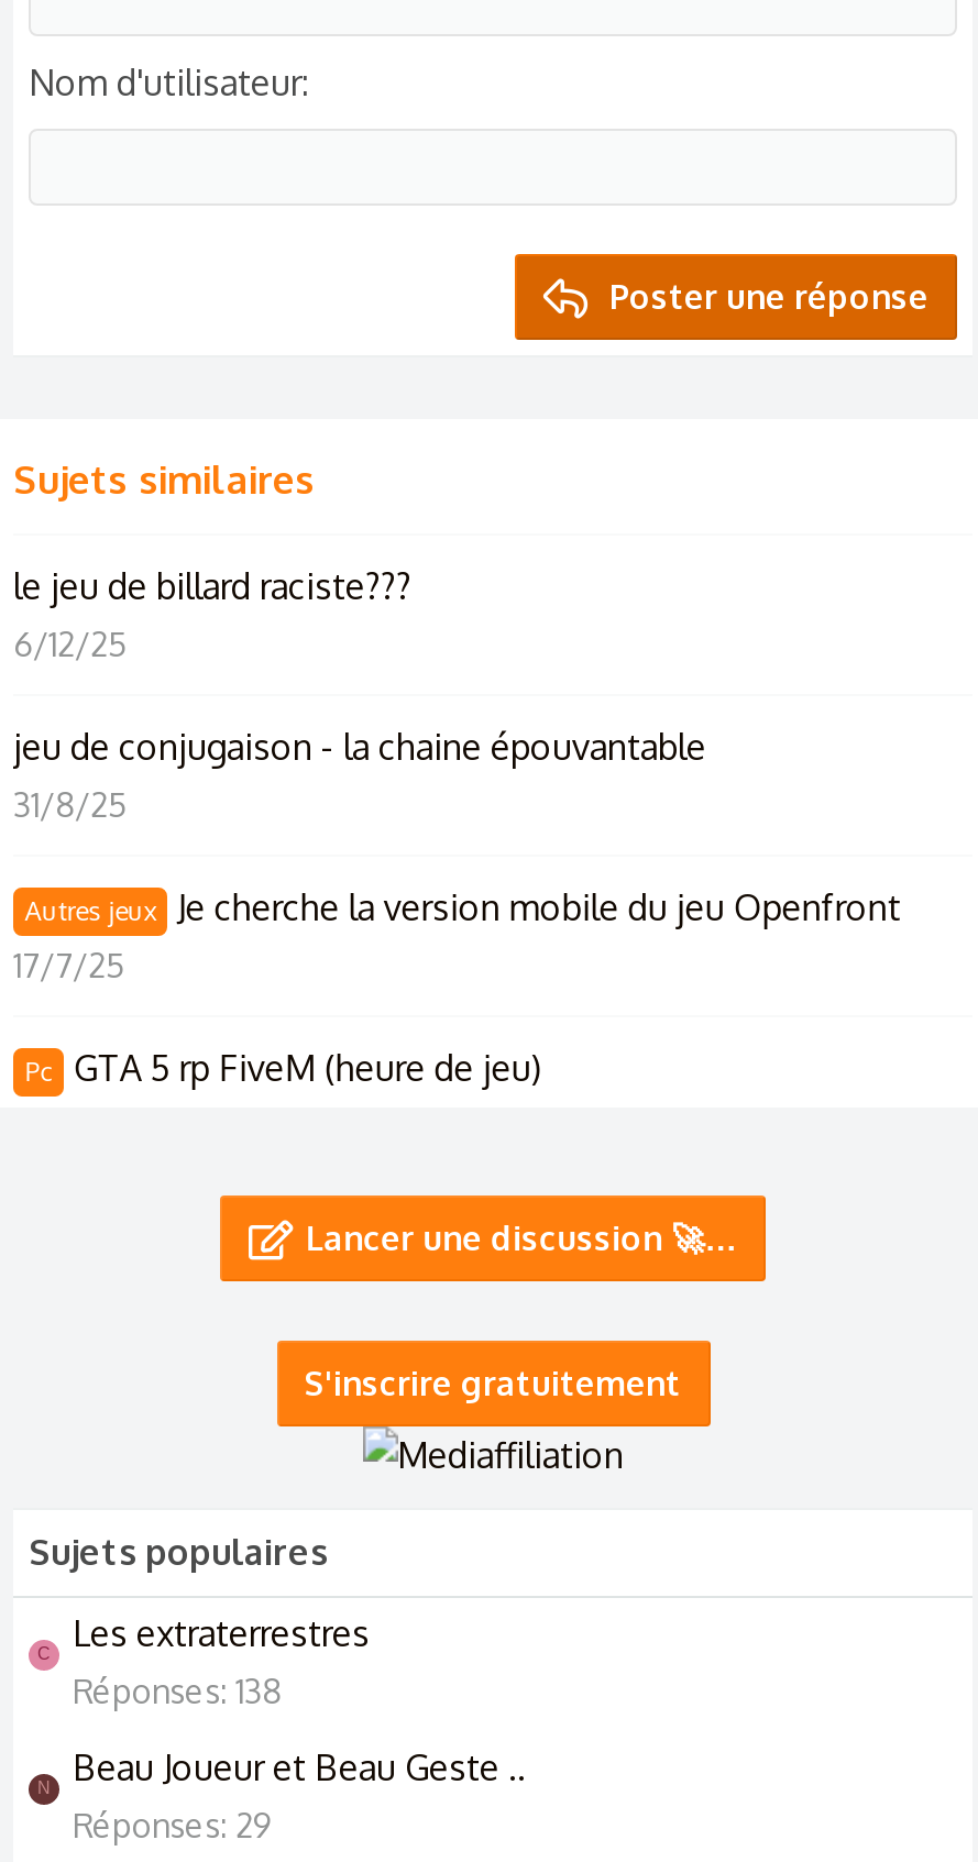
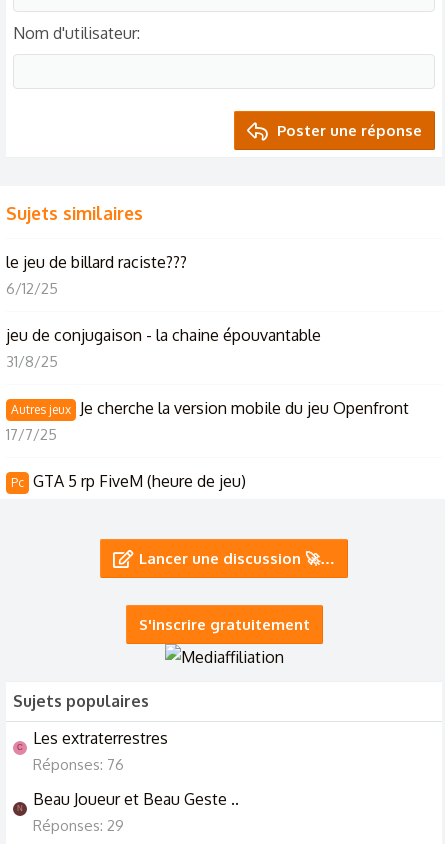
- Réponses: 138
+ Réponses: 76
